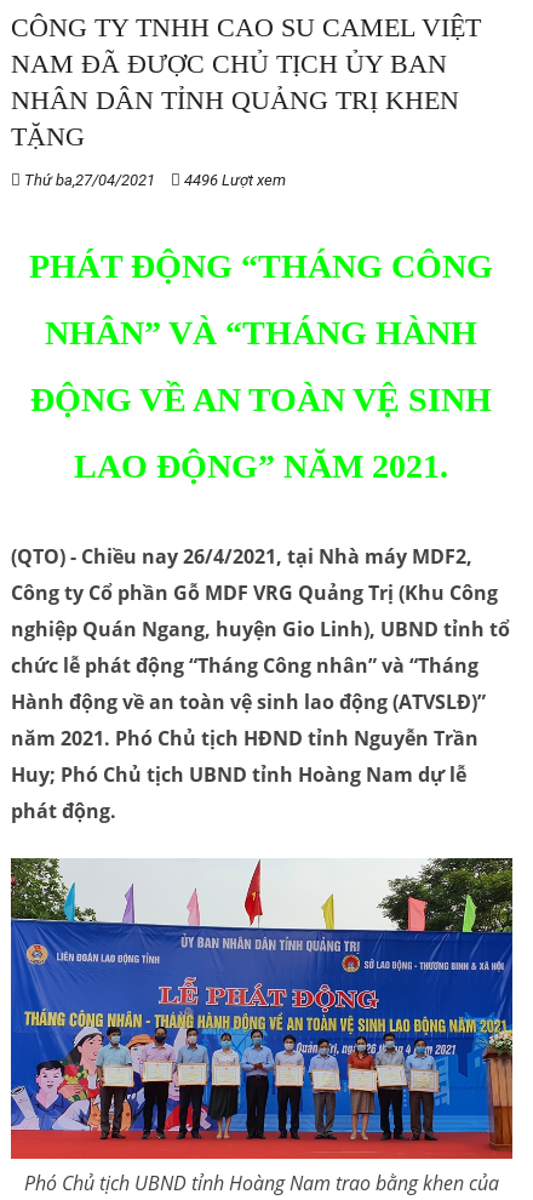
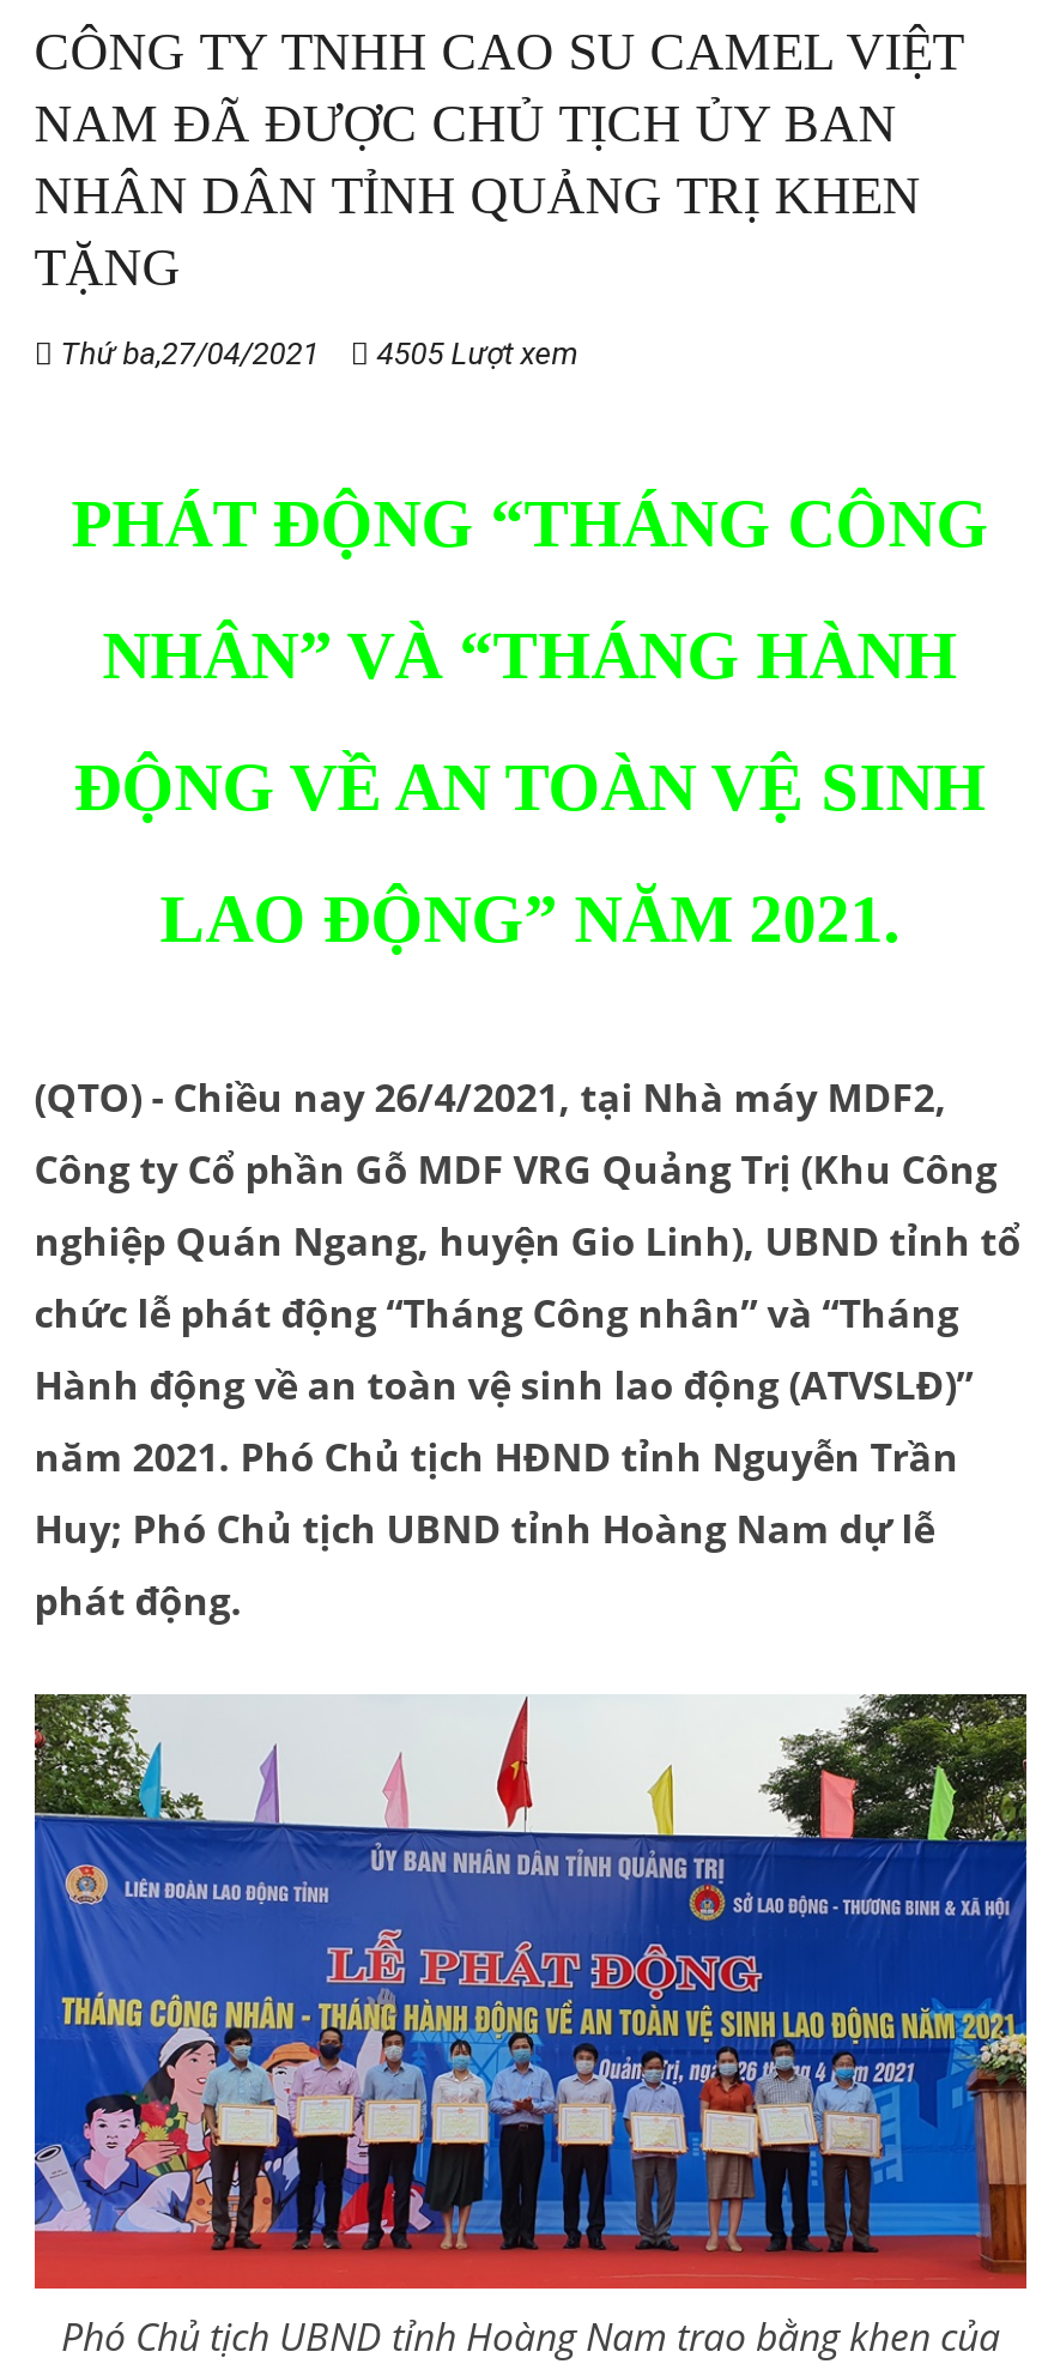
- Thứ ba,27/04/2021 4496 Lượt xem
+ Thứ ba,27/04/2021 4505 Lượt xem
